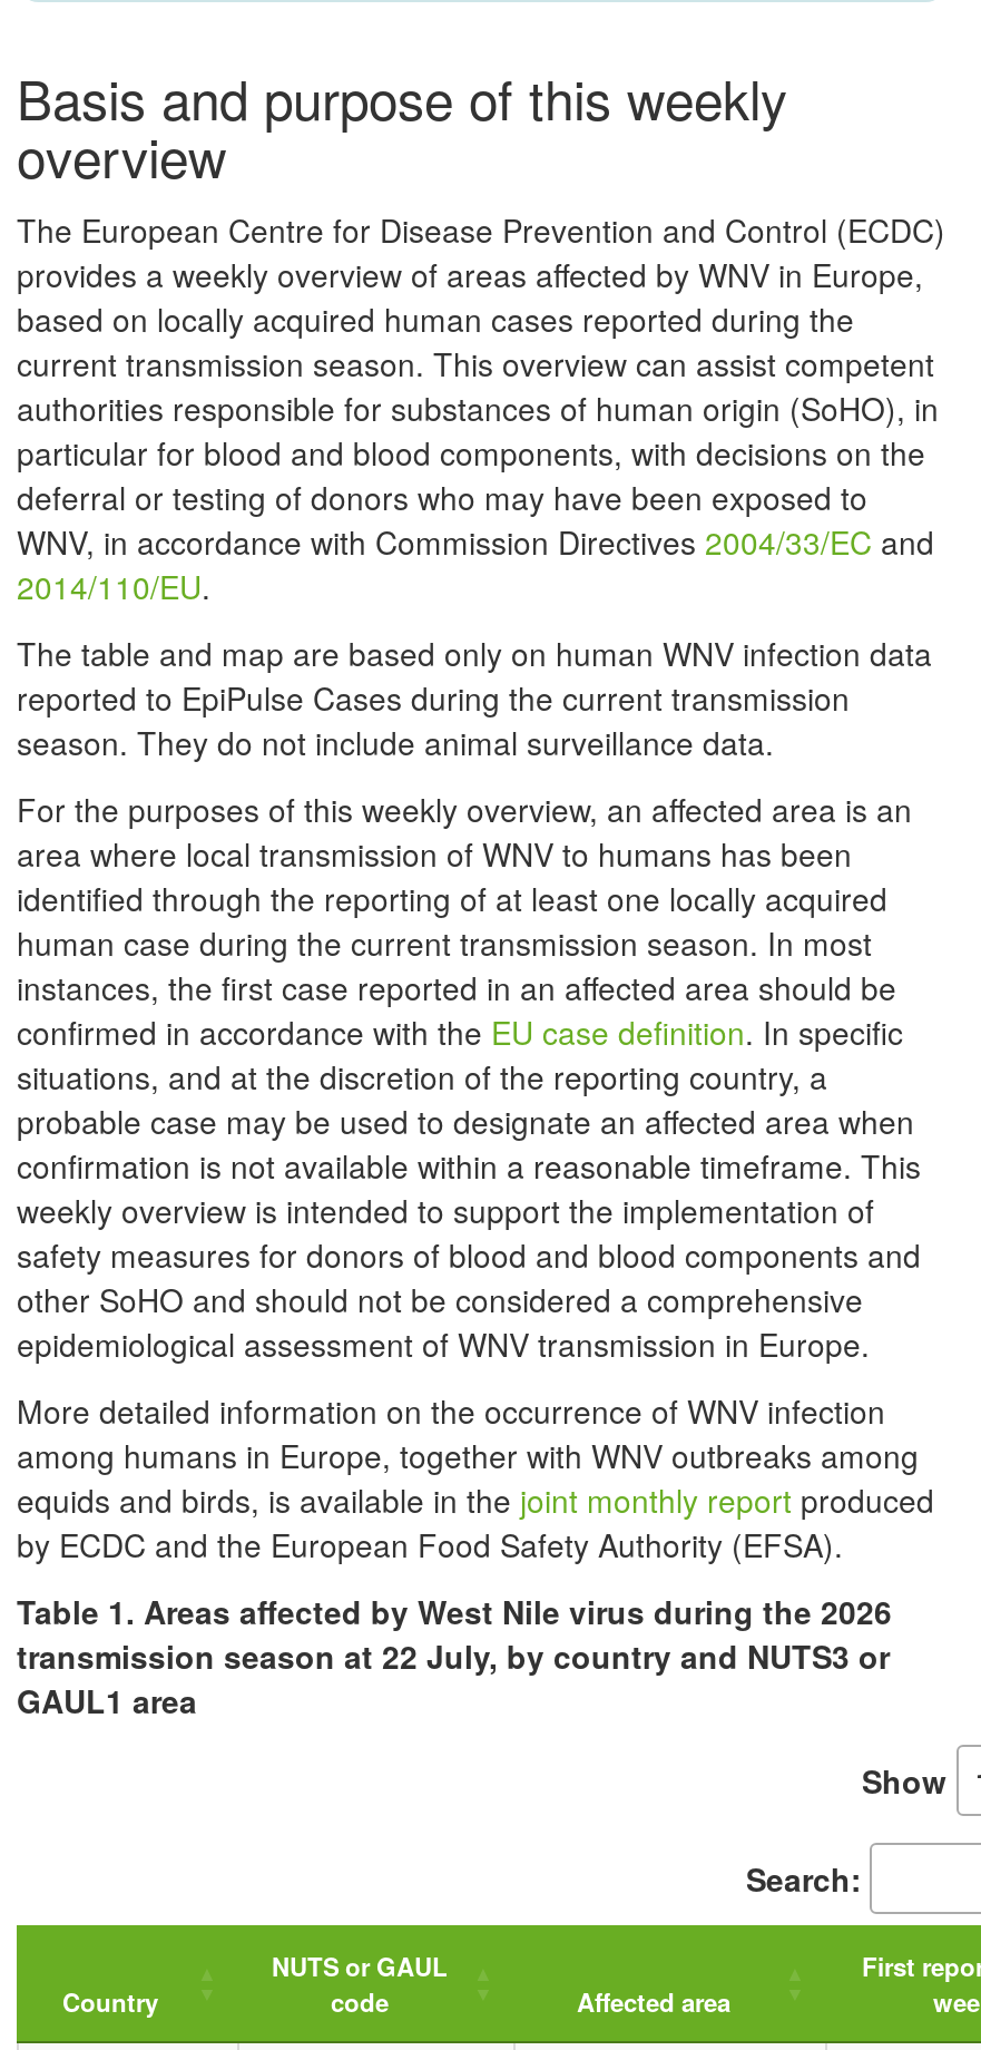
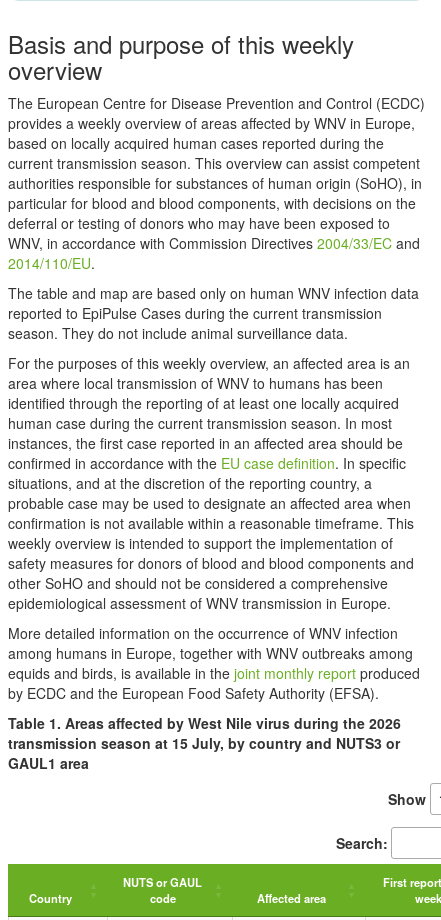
- transmission season at 22 July, by country and NUTS3 or
+ transmission season at 15 July, by country and NUTS3 or
